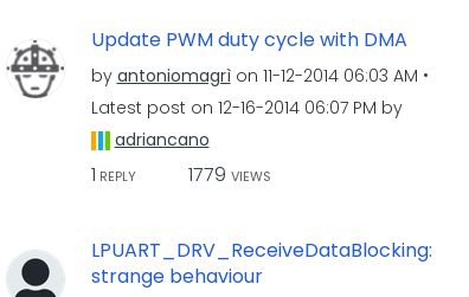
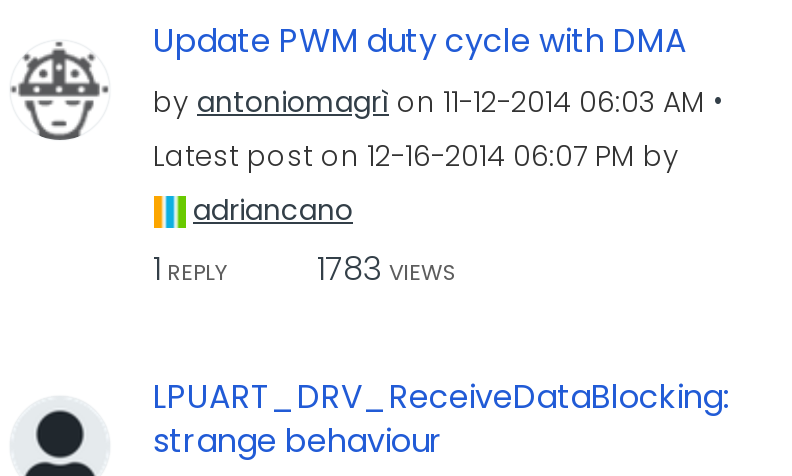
- 1 REPLY 1779 VIEWS
+ 1 REPLY 1783 VIEWS
